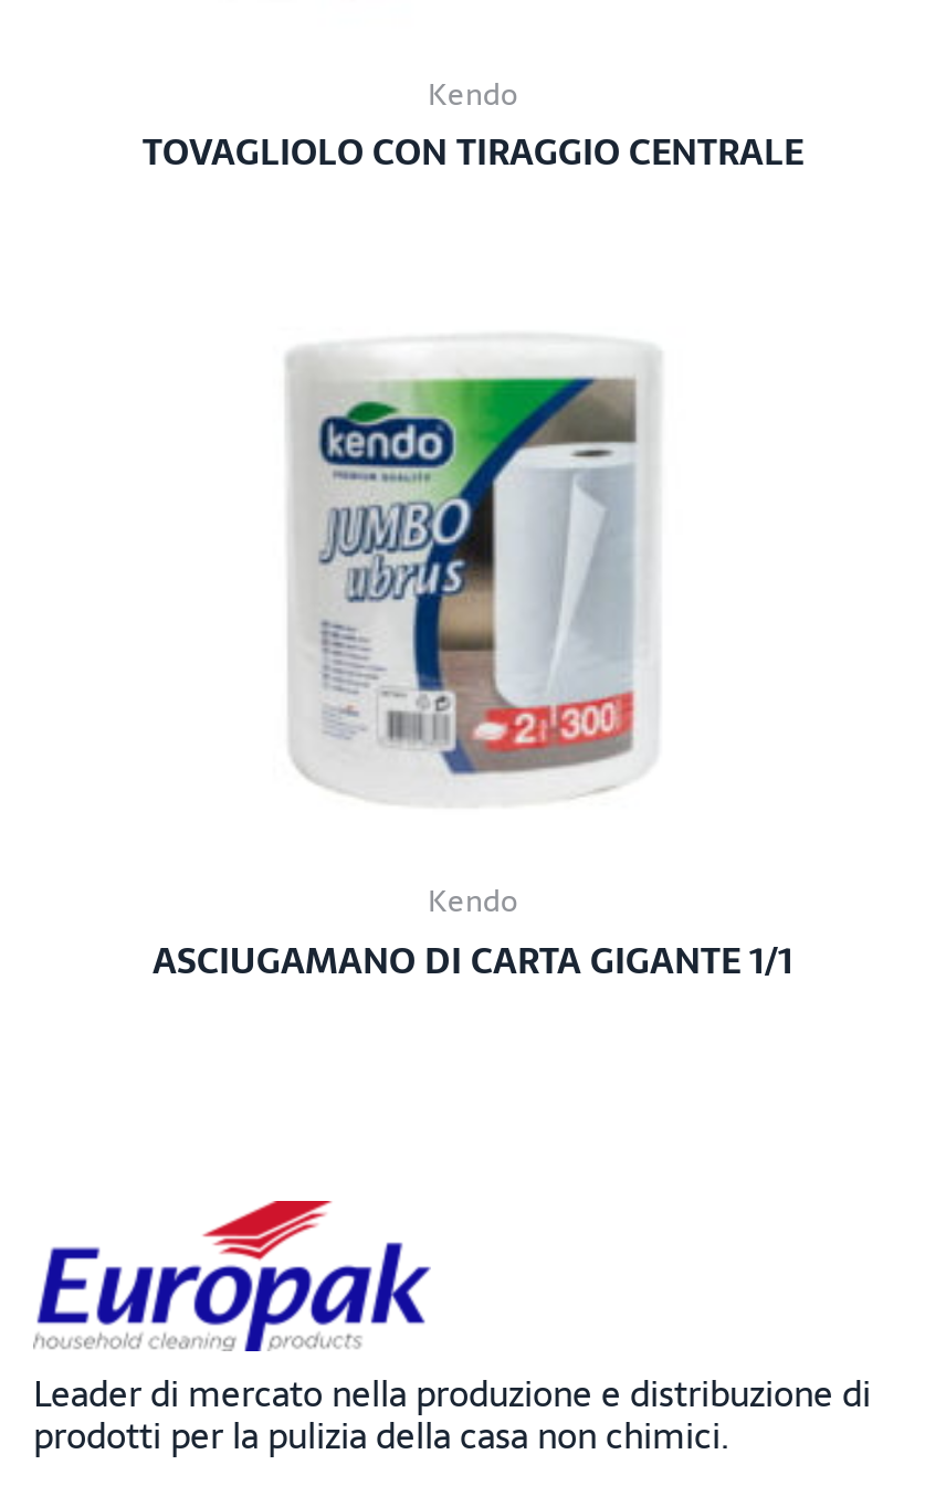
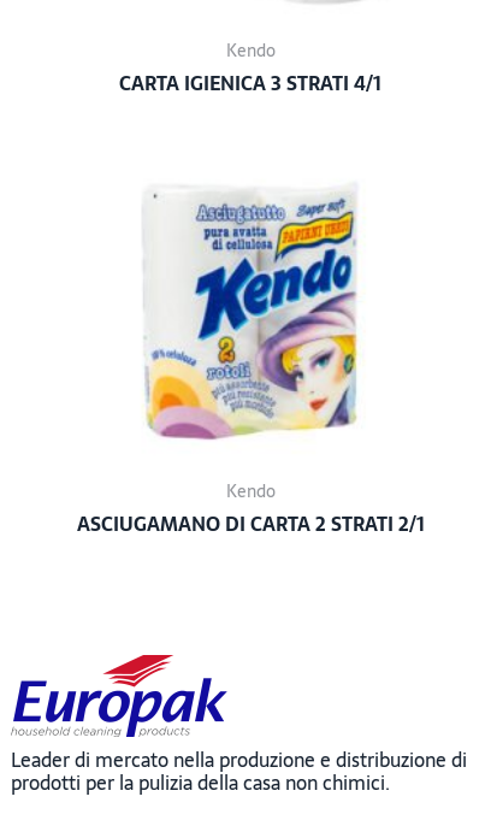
- TOVAGLIOLO CON TIRAGGIO CENTRALE
+ CARTA IGIENICA 3 STRATI 4/1

- [image]
+ [image]

- ASCIUGAMANO DI CARTA GIGANTE 1/1
+ ASCIUGAMANO DI CARTA 2 STRATI 2/1
